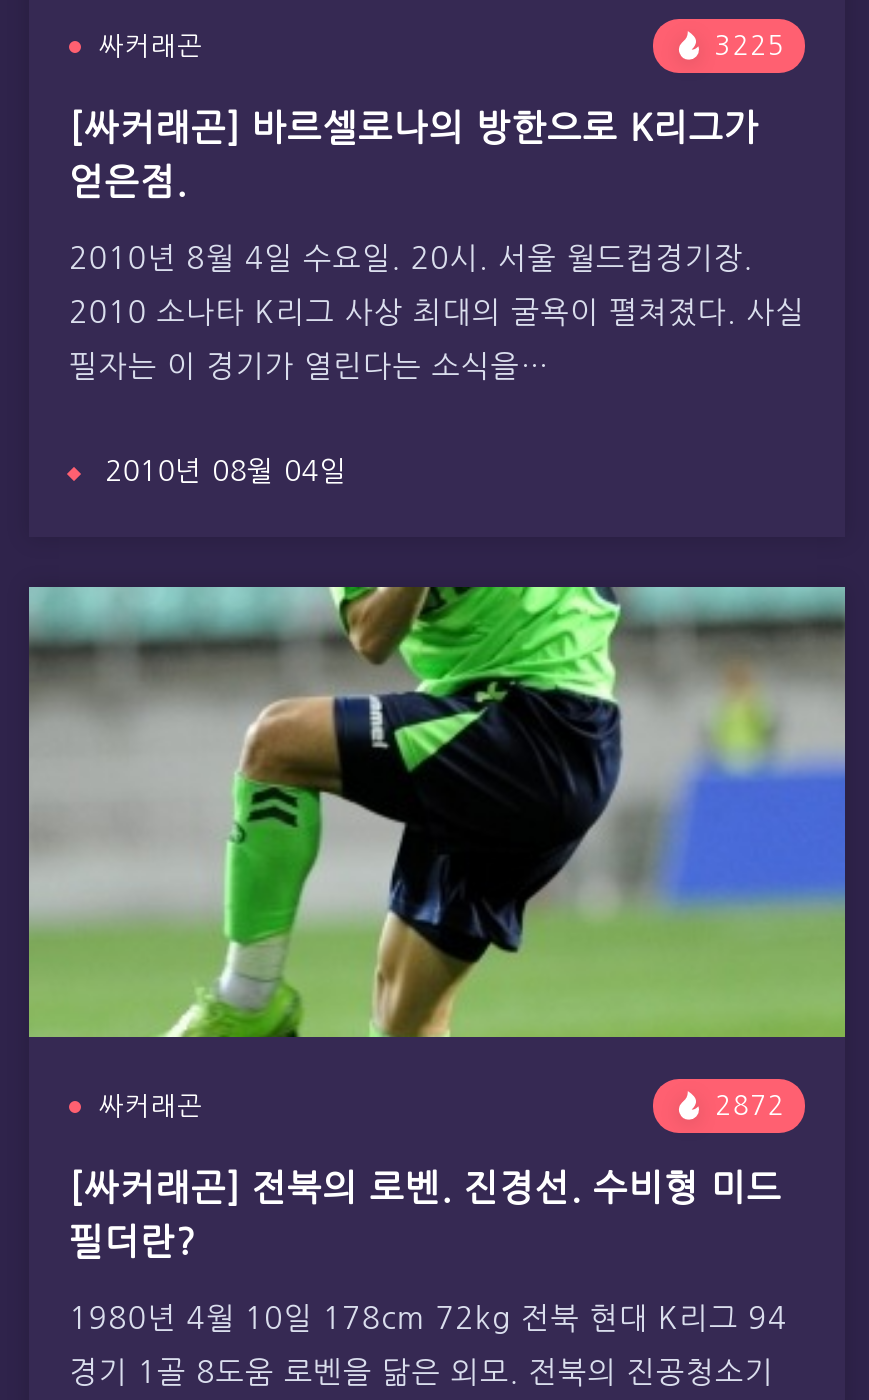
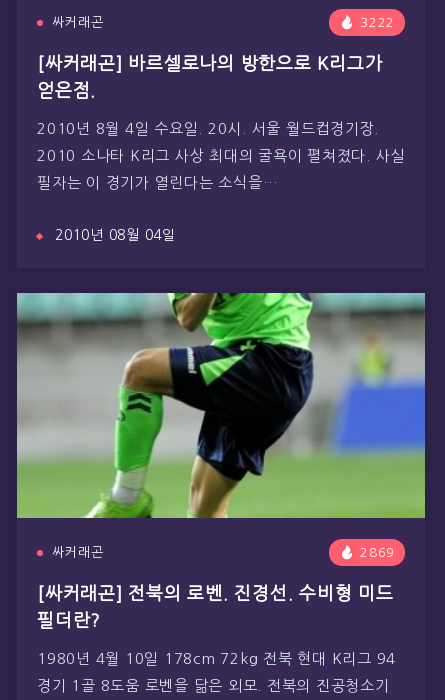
- 3225
+ 3222

- 2872
+ 2869
